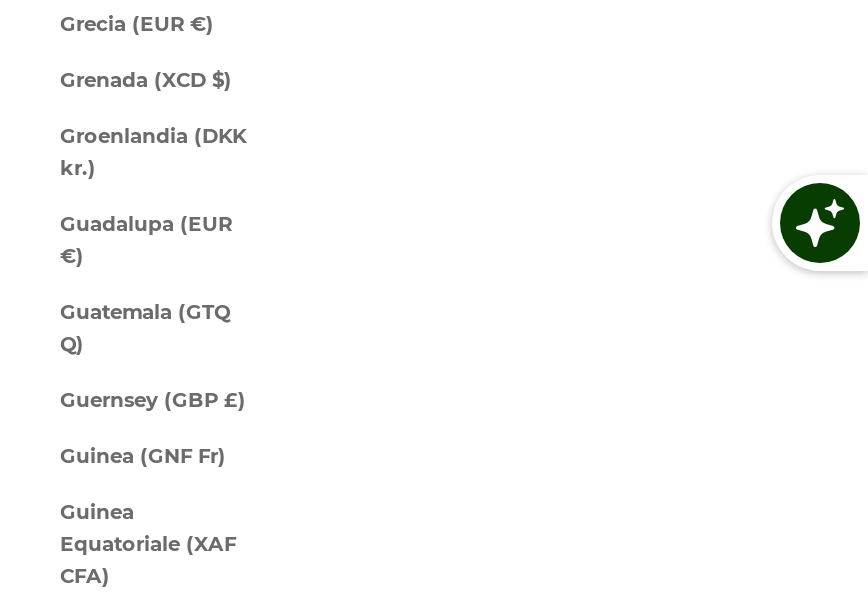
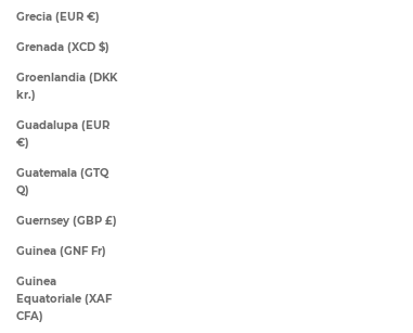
- [image]
